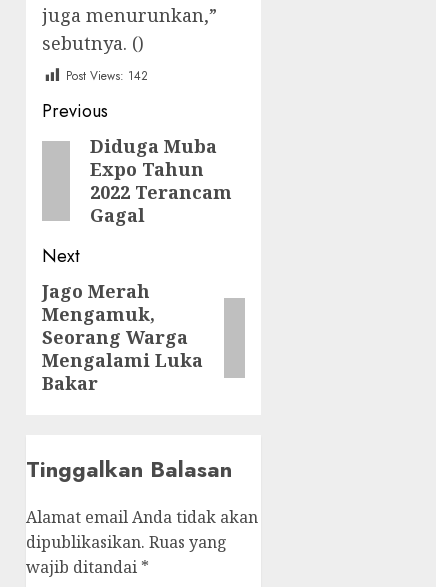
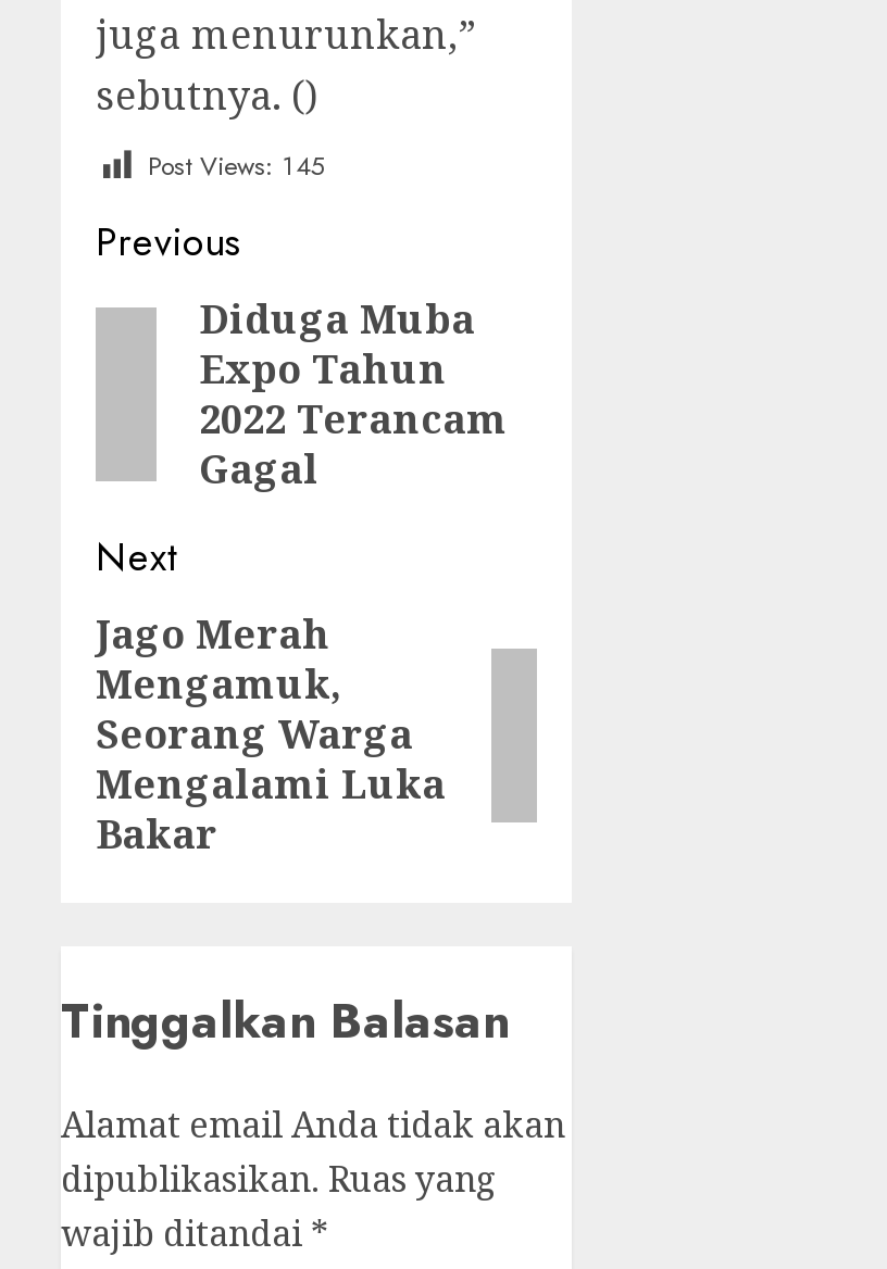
- Post Views: 142
+ Post Views: 145
